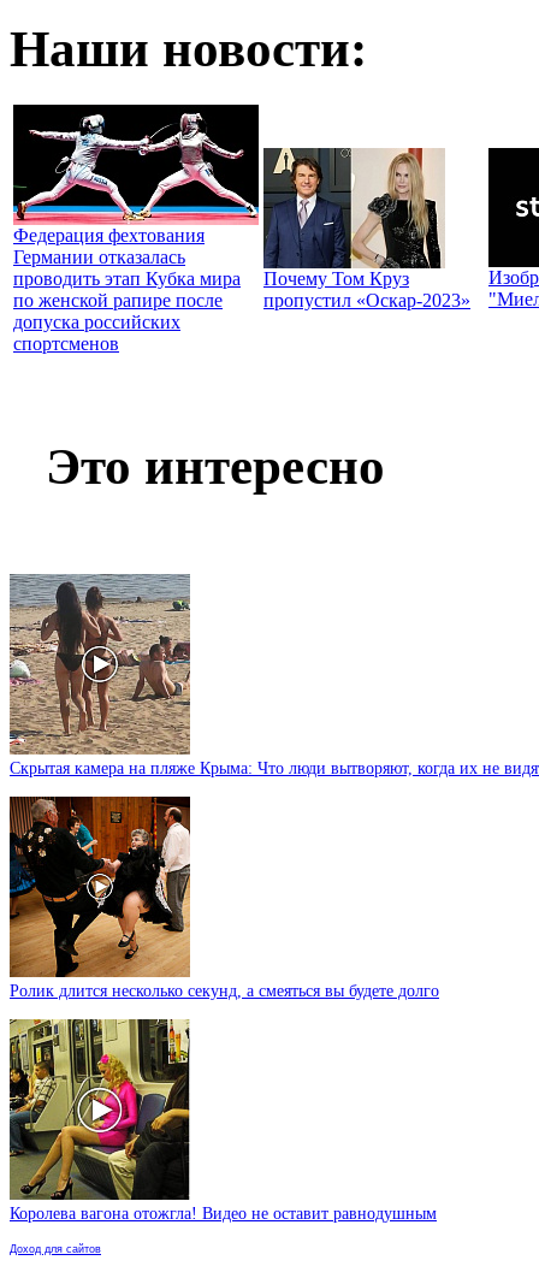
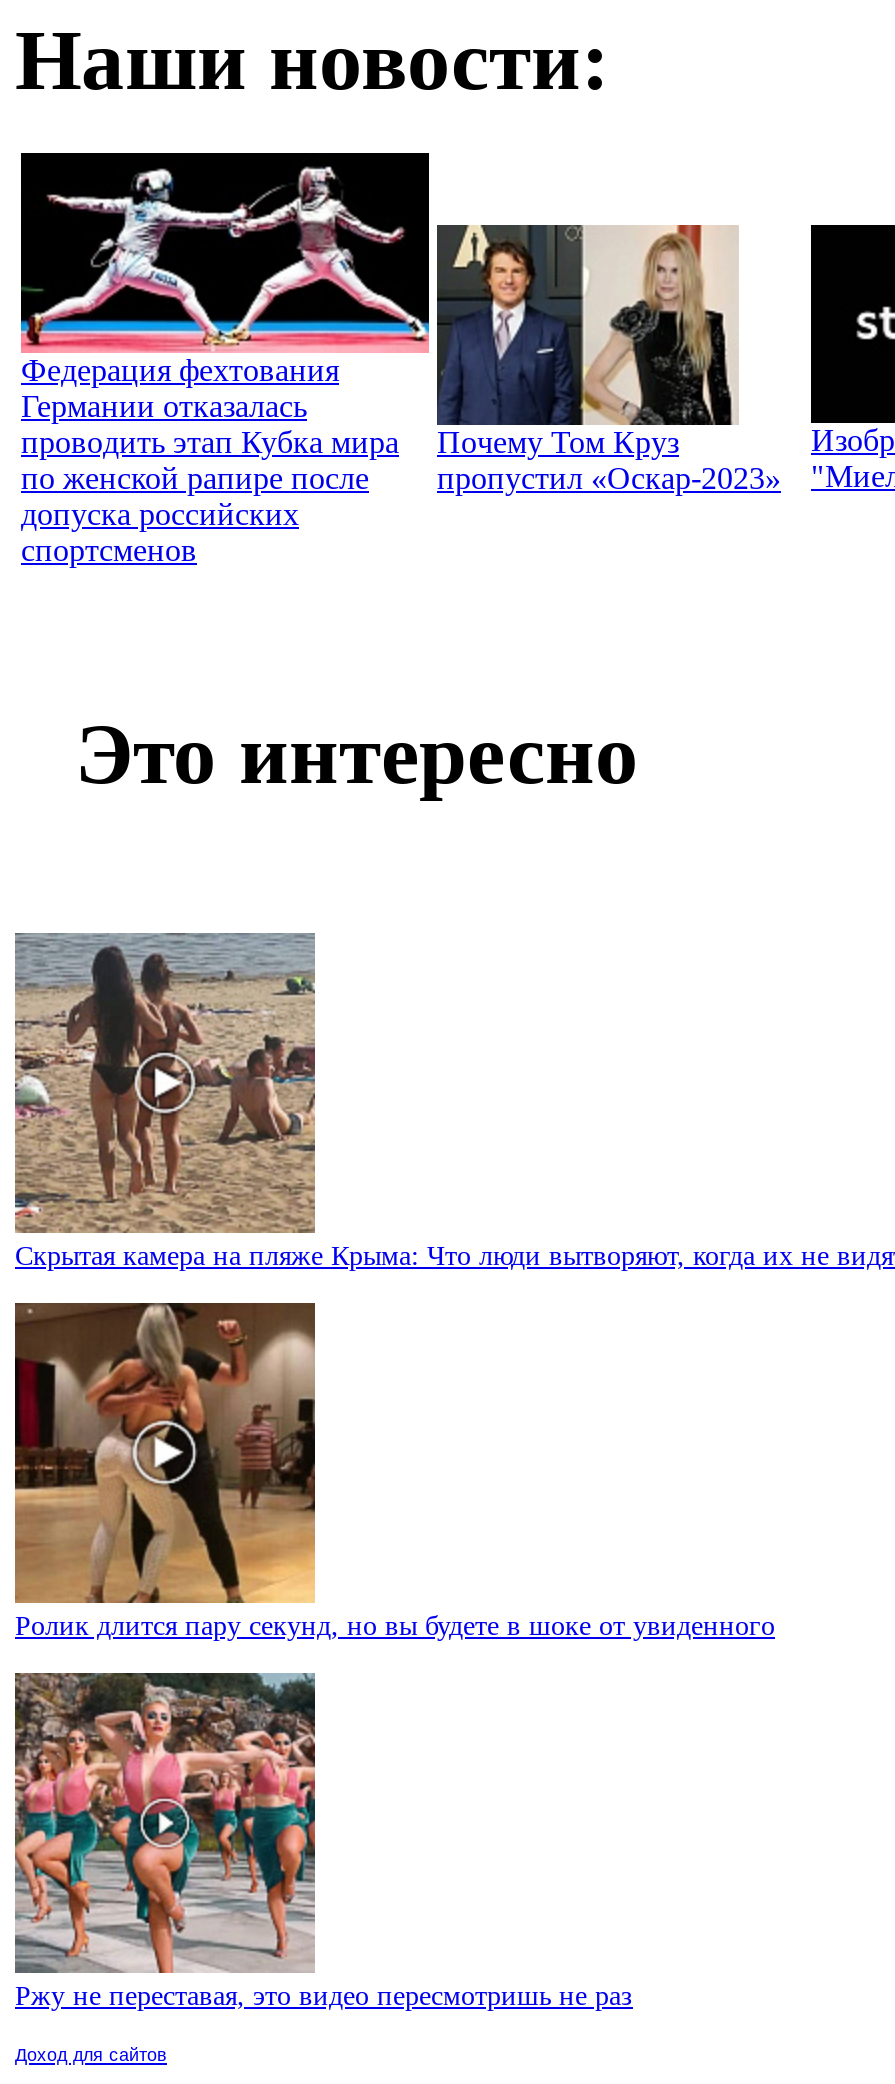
- [image]
- Ролик длится несколько секунд, а смеяться вы будете долго
+ [image]
+ Ролик длится пару секунд, но вы будете в шоке от увиденного

- [image]
- Королева вагона отожгла! Видео не оставит равнодушным
+ [image]
+ Ржу не переставая, это видео пересмотришь не раз
